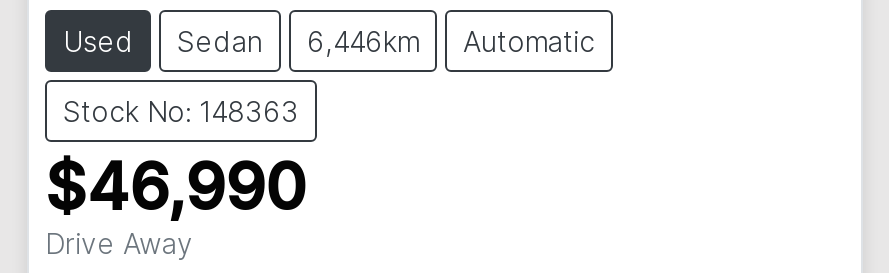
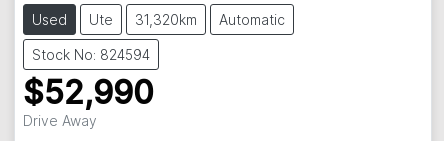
- Sedan
- 6,446km
+ Ute
+ 31,320km

- Stock No: 148363
+ Stock No: 824594

- $46,990
+ $52,990
